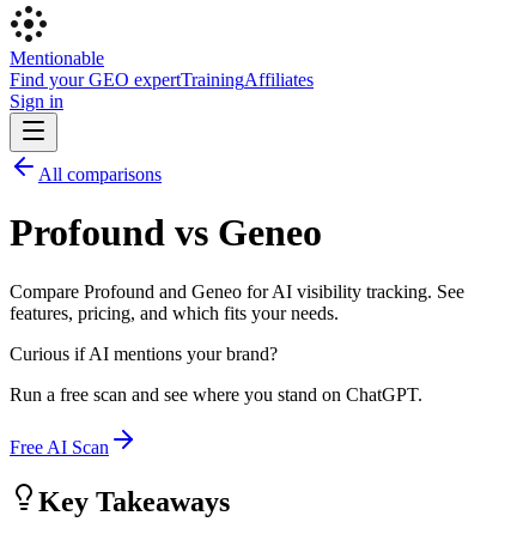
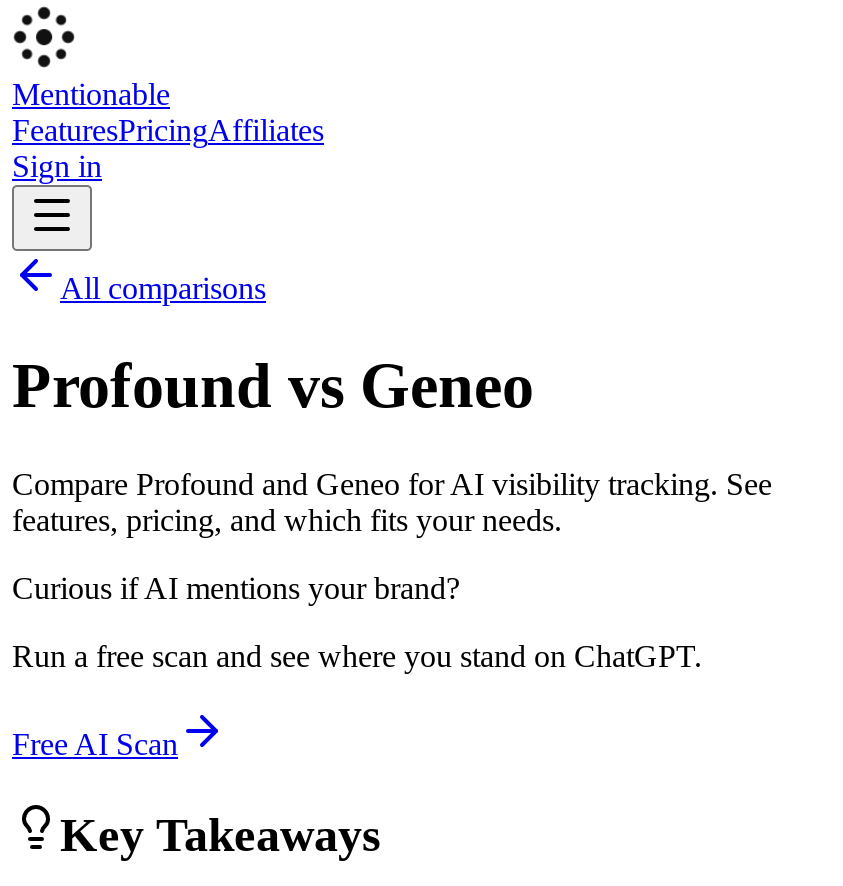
- Find your GEO expertTrainingAffiliates
+ FeaturesPricingAffiliates
